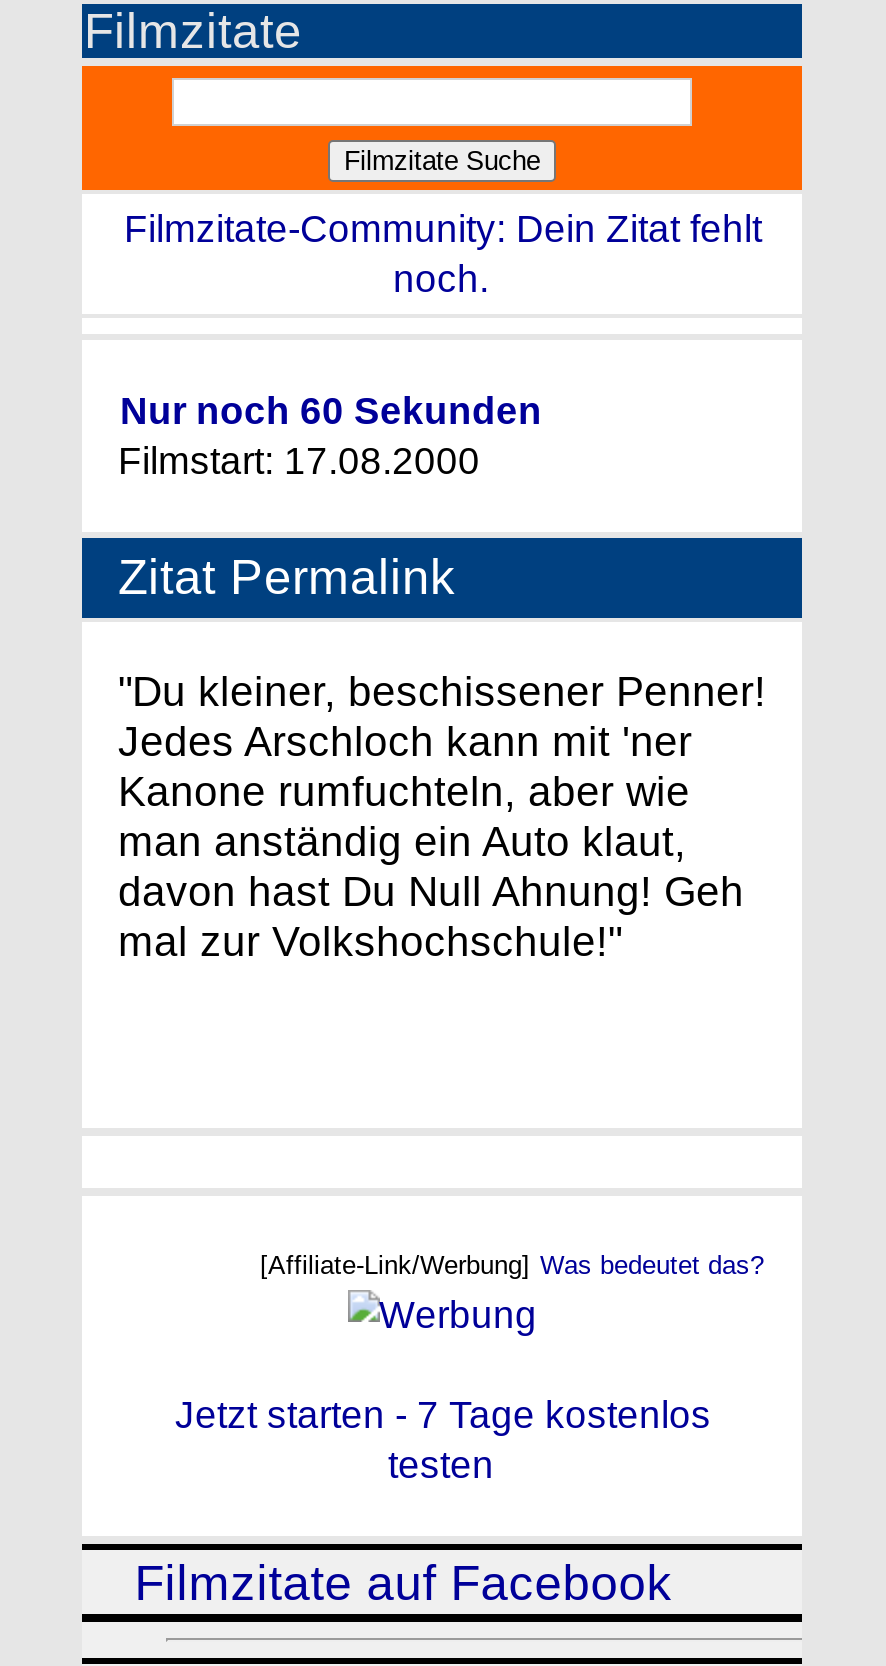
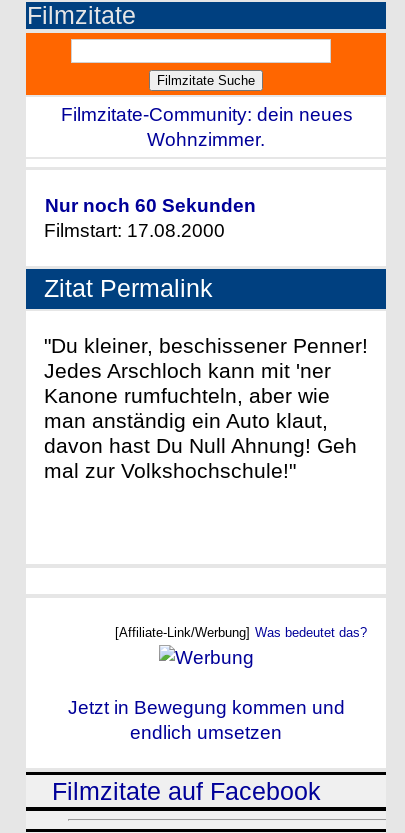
- Filmzitate-Community: Dein Zitat fehlt
- noch.
+ Filmzitate-Community: dein neues
+ Wohnzimmer.

- Jetzt starten - 7 Tage kostenlos
- testen
+ Jetzt in Bewegung kommen und
+ endlich umsetzen
